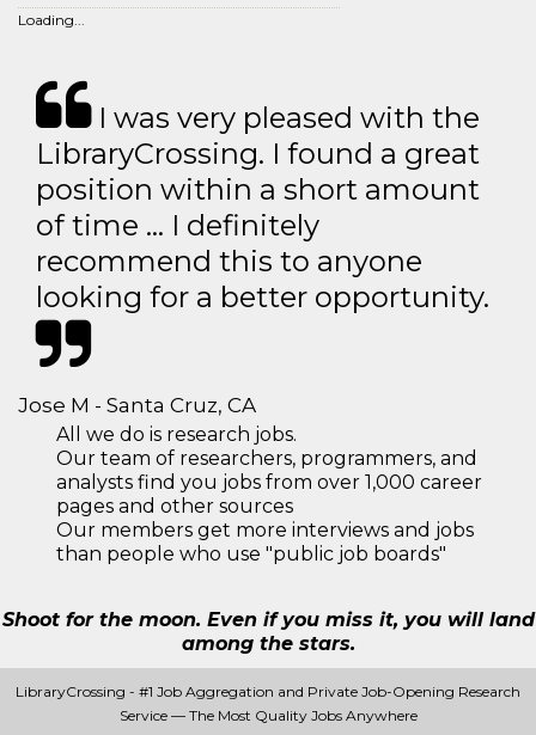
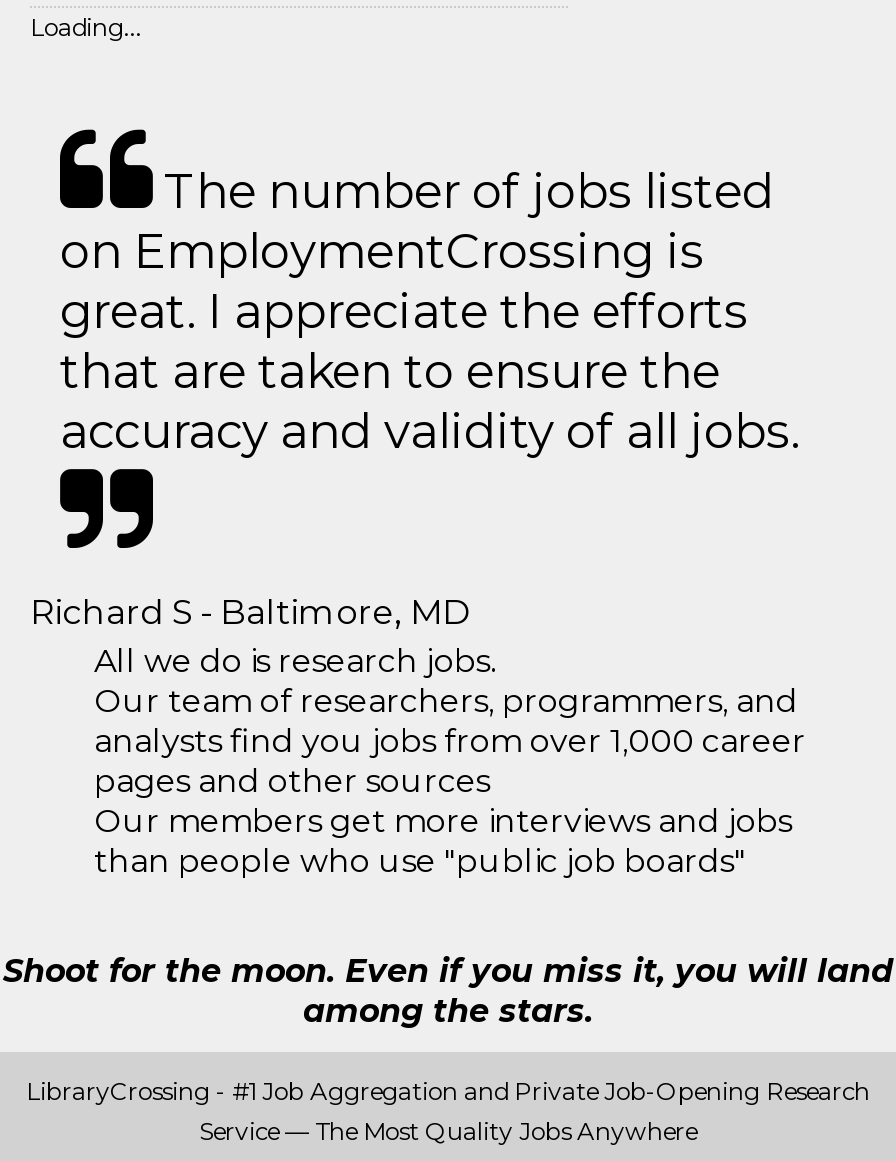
- I was very pleased with the
- LibraryCrossing. I found a great
- position within a short amount
- of time … I definitely
- recommend this to anyone
- looking for a better opportunity.
+ The number of jobs listed
+ on EmploymentCrossing is
+ great. I appreciate the efforts
+ that are taken to ensure the
+ accuracy and validity of all jobs.

- Jose M - Santa Cruz, CA
+ Richard S - Baltimore, MD
